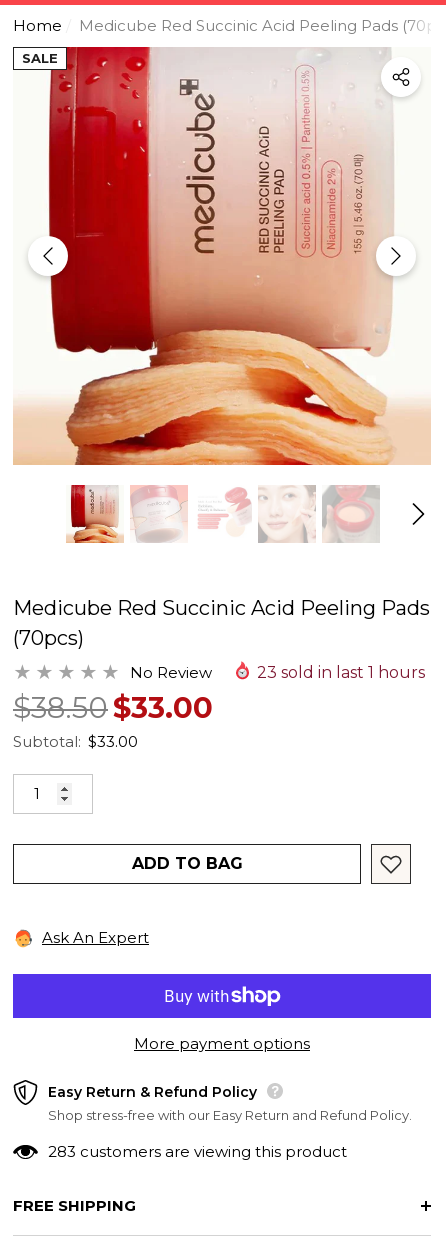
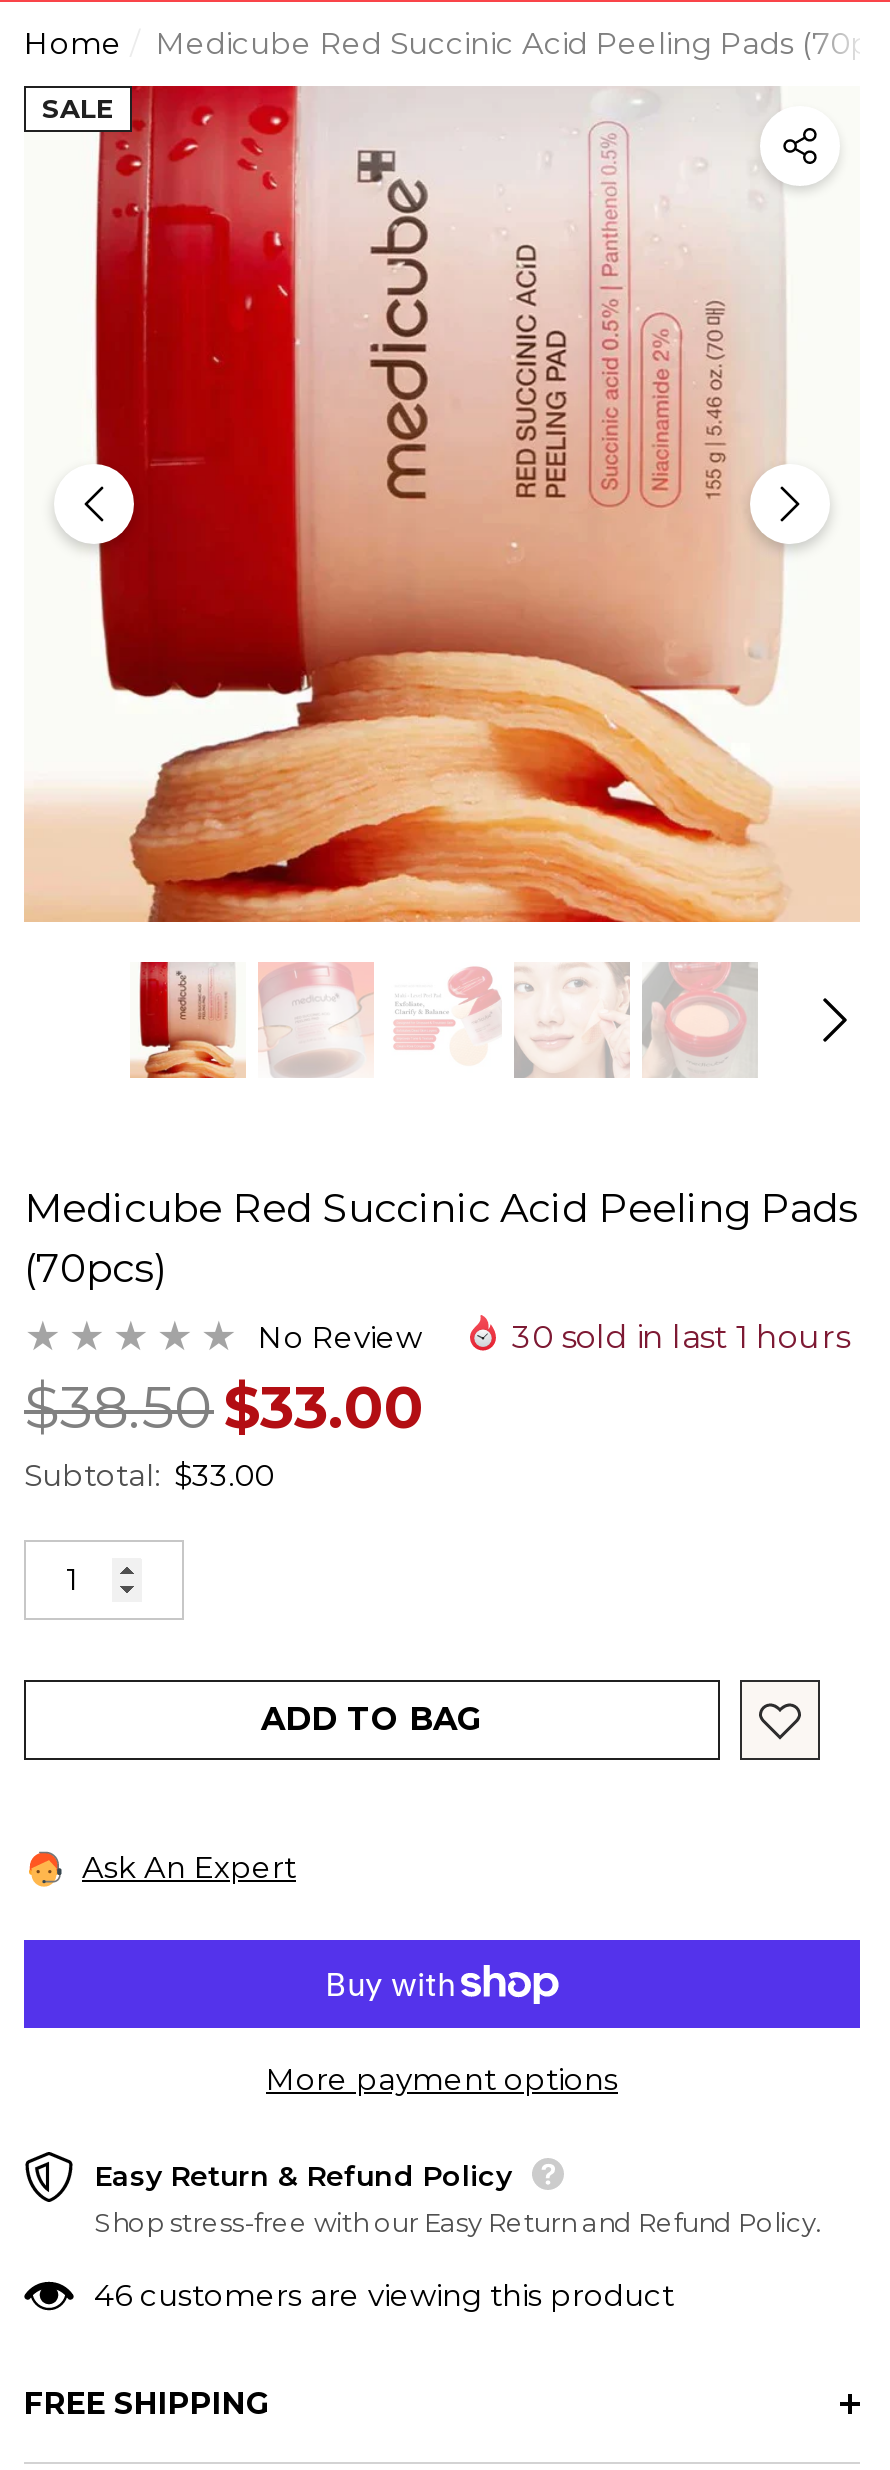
- 23 sold in last 1 hours
+ 30 sold in last 1 hours

- 283 customers are viewing this product
+ 46 customers are viewing this product
